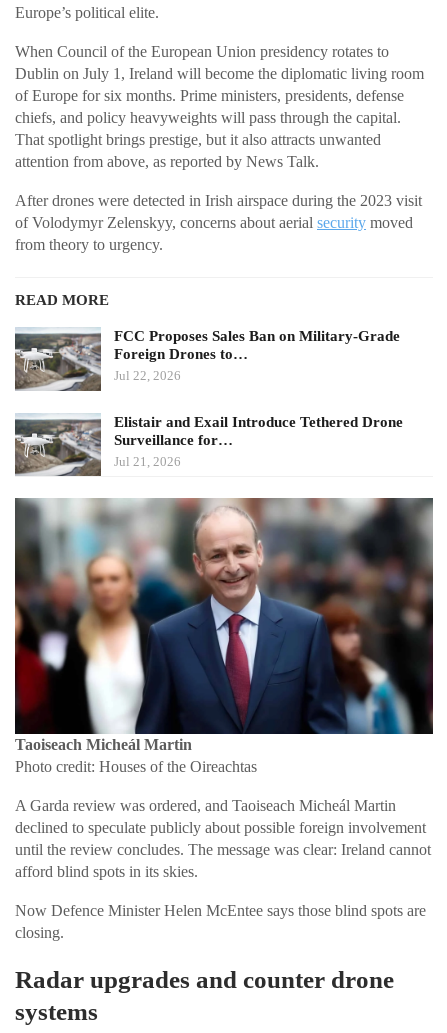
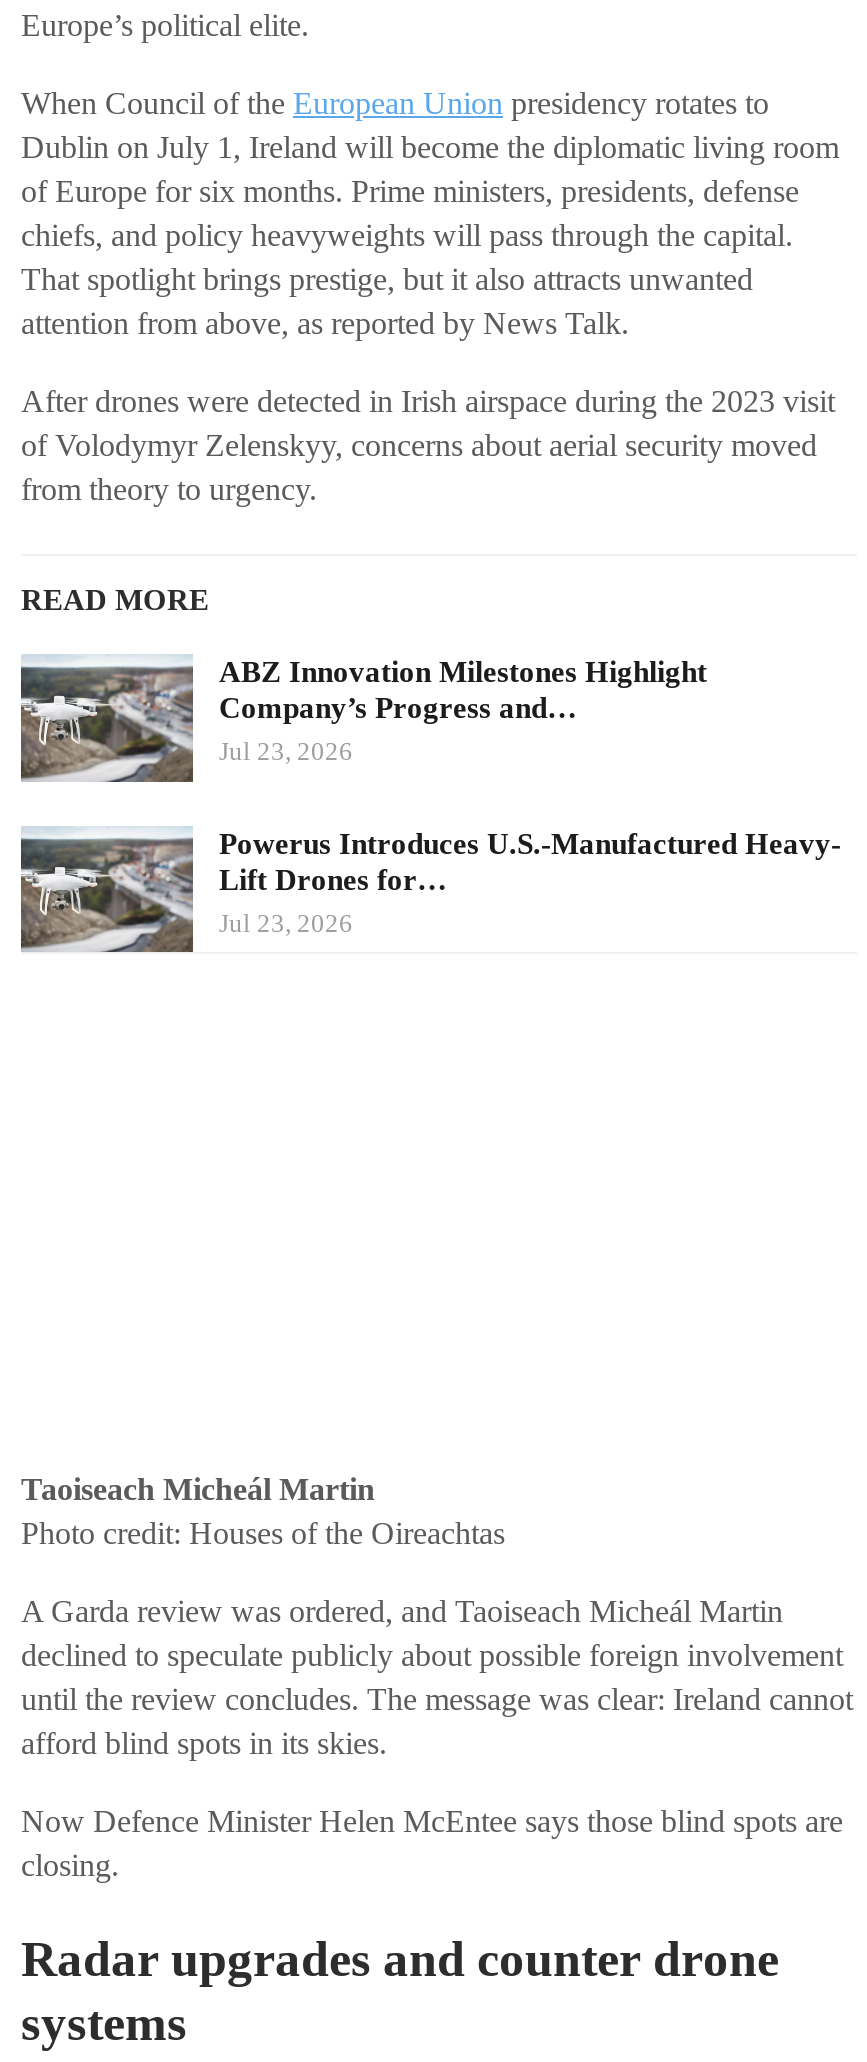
- FCC Proposes Sales Ban on Military-Grade
- Foreign Drones to…
- Jul 22, 2026
+ ABZ Innovation Milestones Highlight
+ Company’s Progress and…
+ Jul 23, 2026

- Elistair and Exail Introduce Tethered Drone
- Surveillance for…
- Jul 21, 2026
+ Powerus Introduces U.S.-Manufactured Heavy-
+ Lift Drones for…
+ Jul 23, 2026

- [image]
